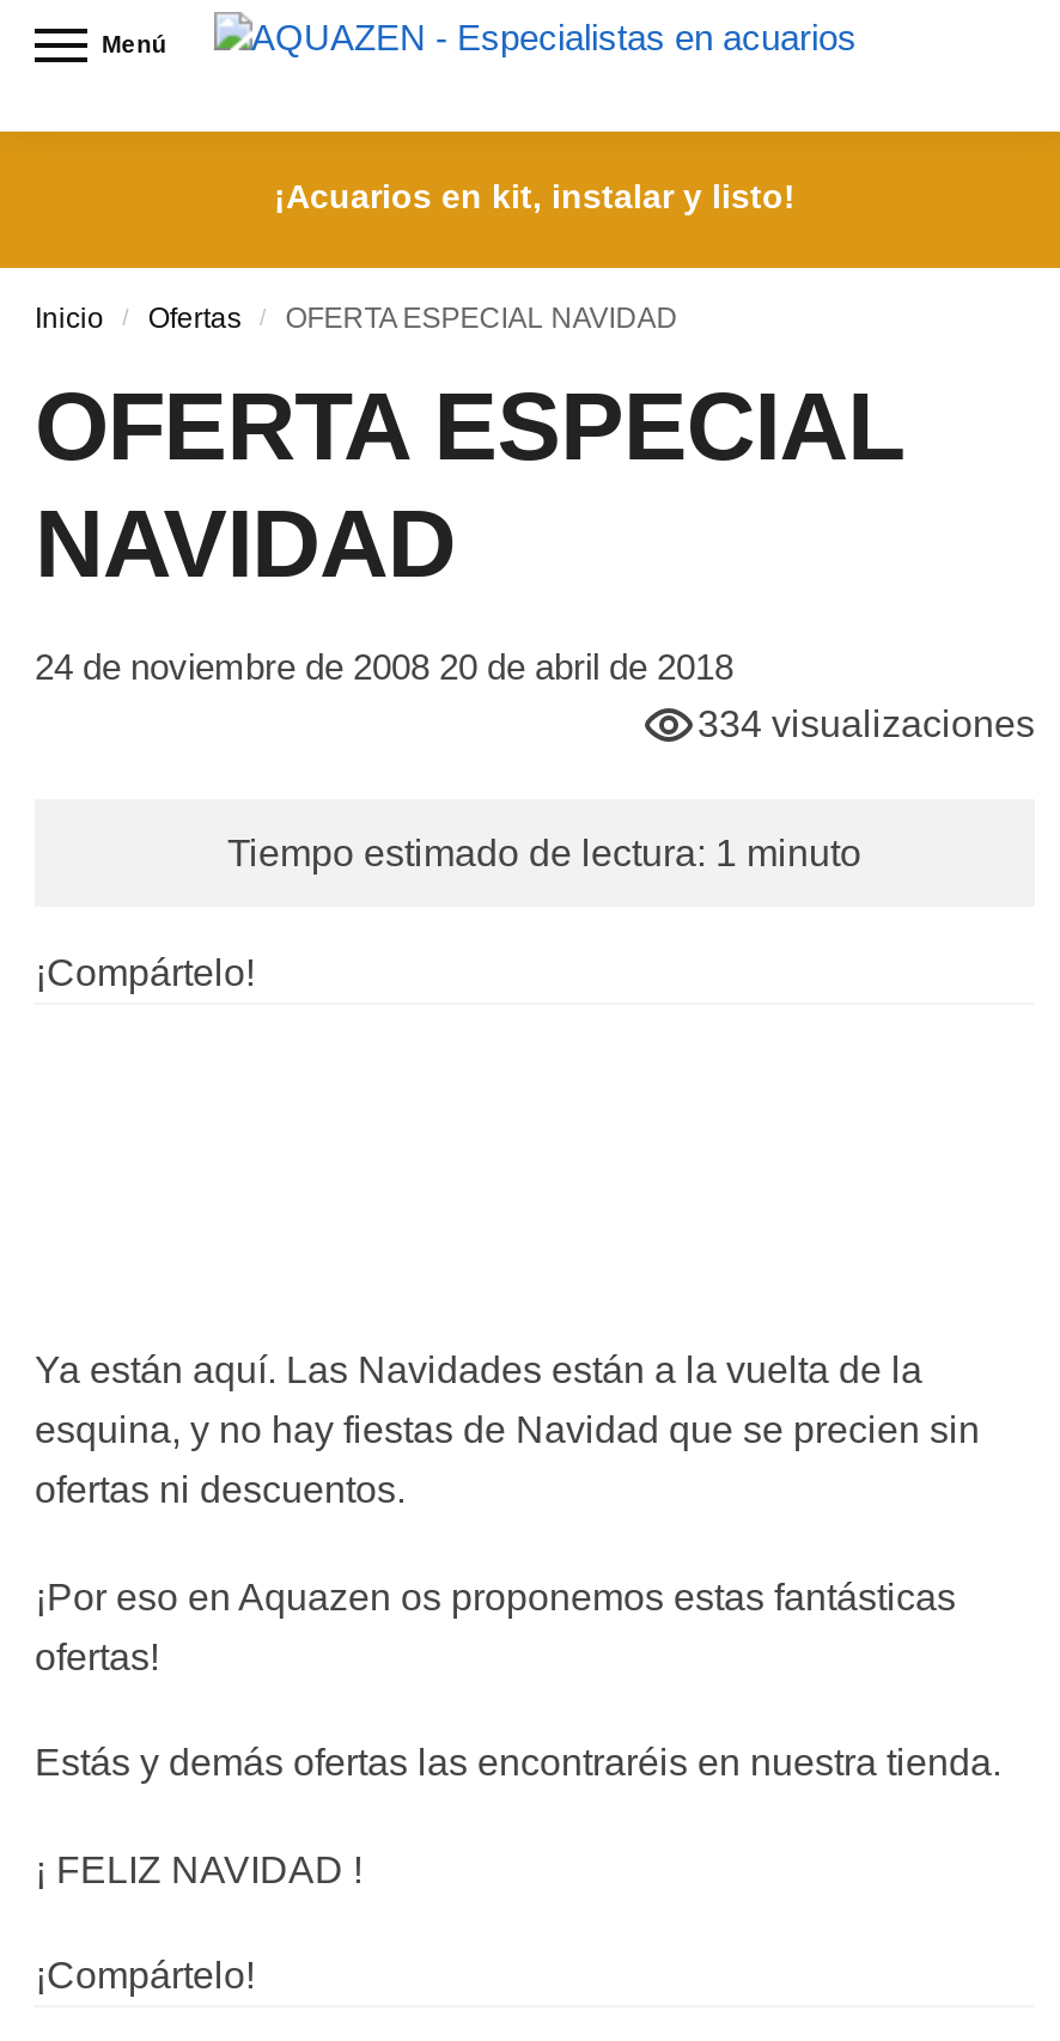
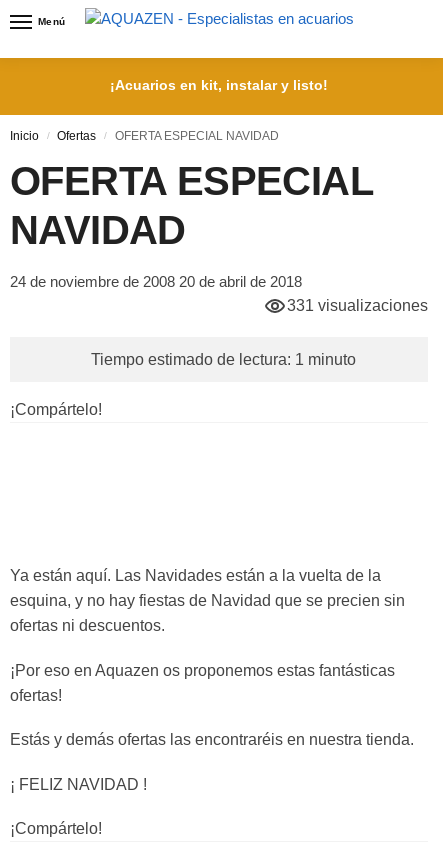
- 334 visualizaciones
+ 331 visualizaciones
